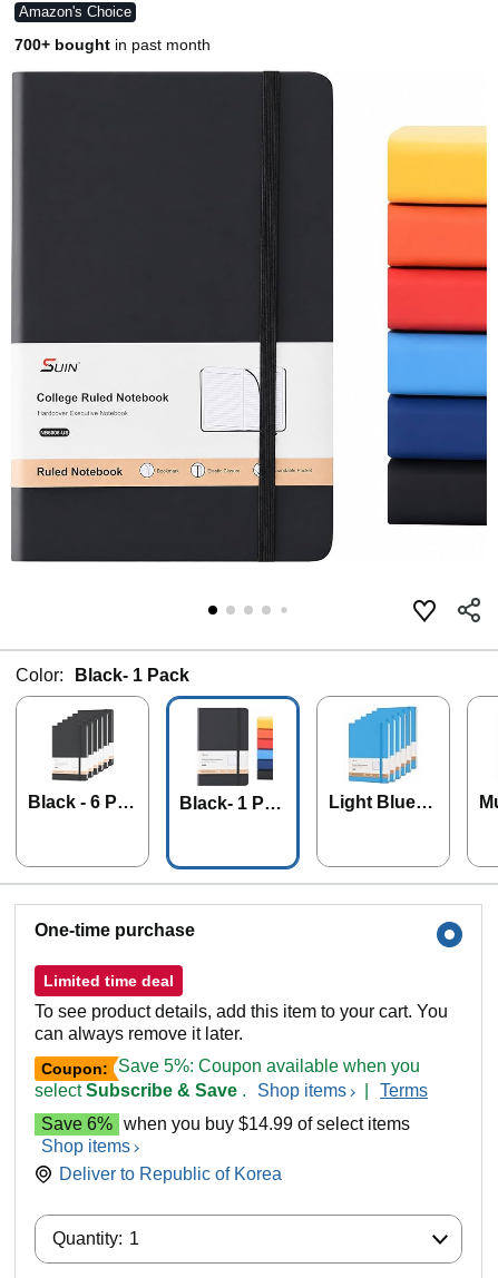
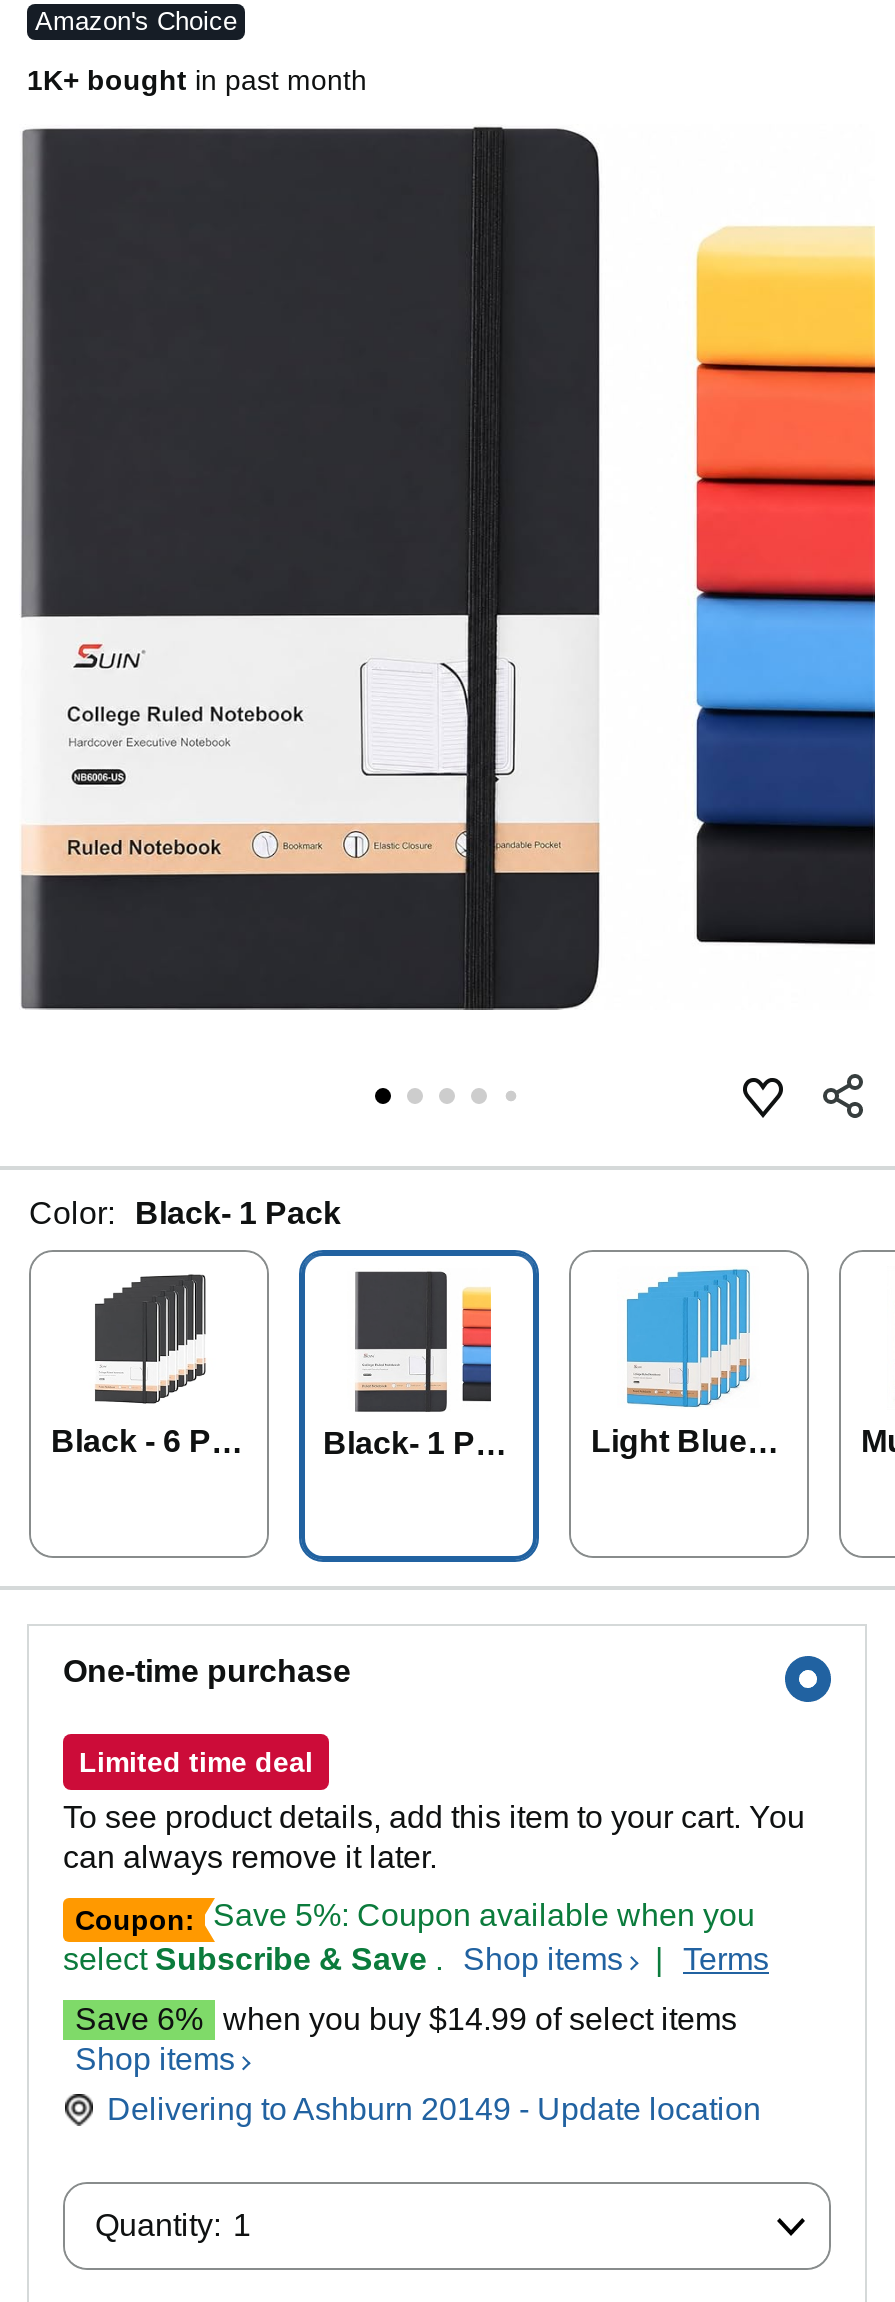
- 700+ bought in past month
+ 1K+ bought in past month

- Deliver to Republic of Korea
+ Delivering to Ashburn 20149 - Update location
